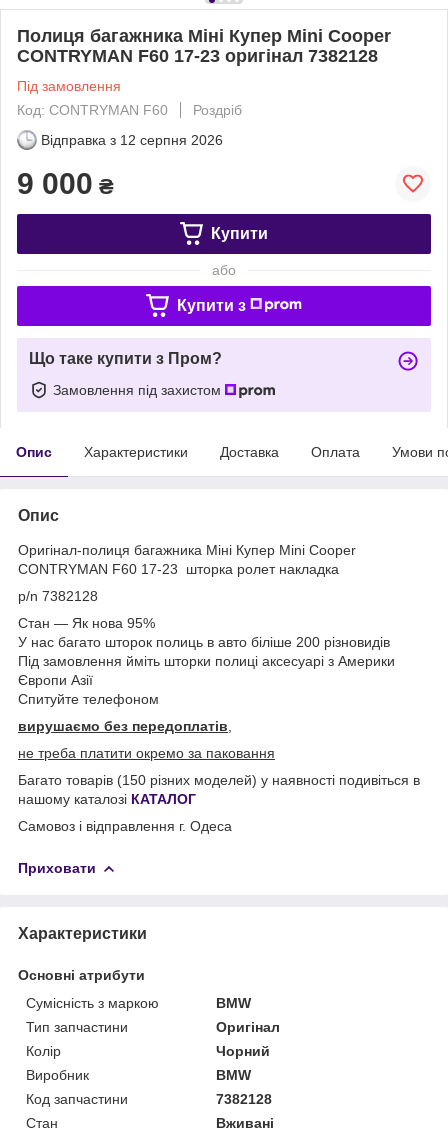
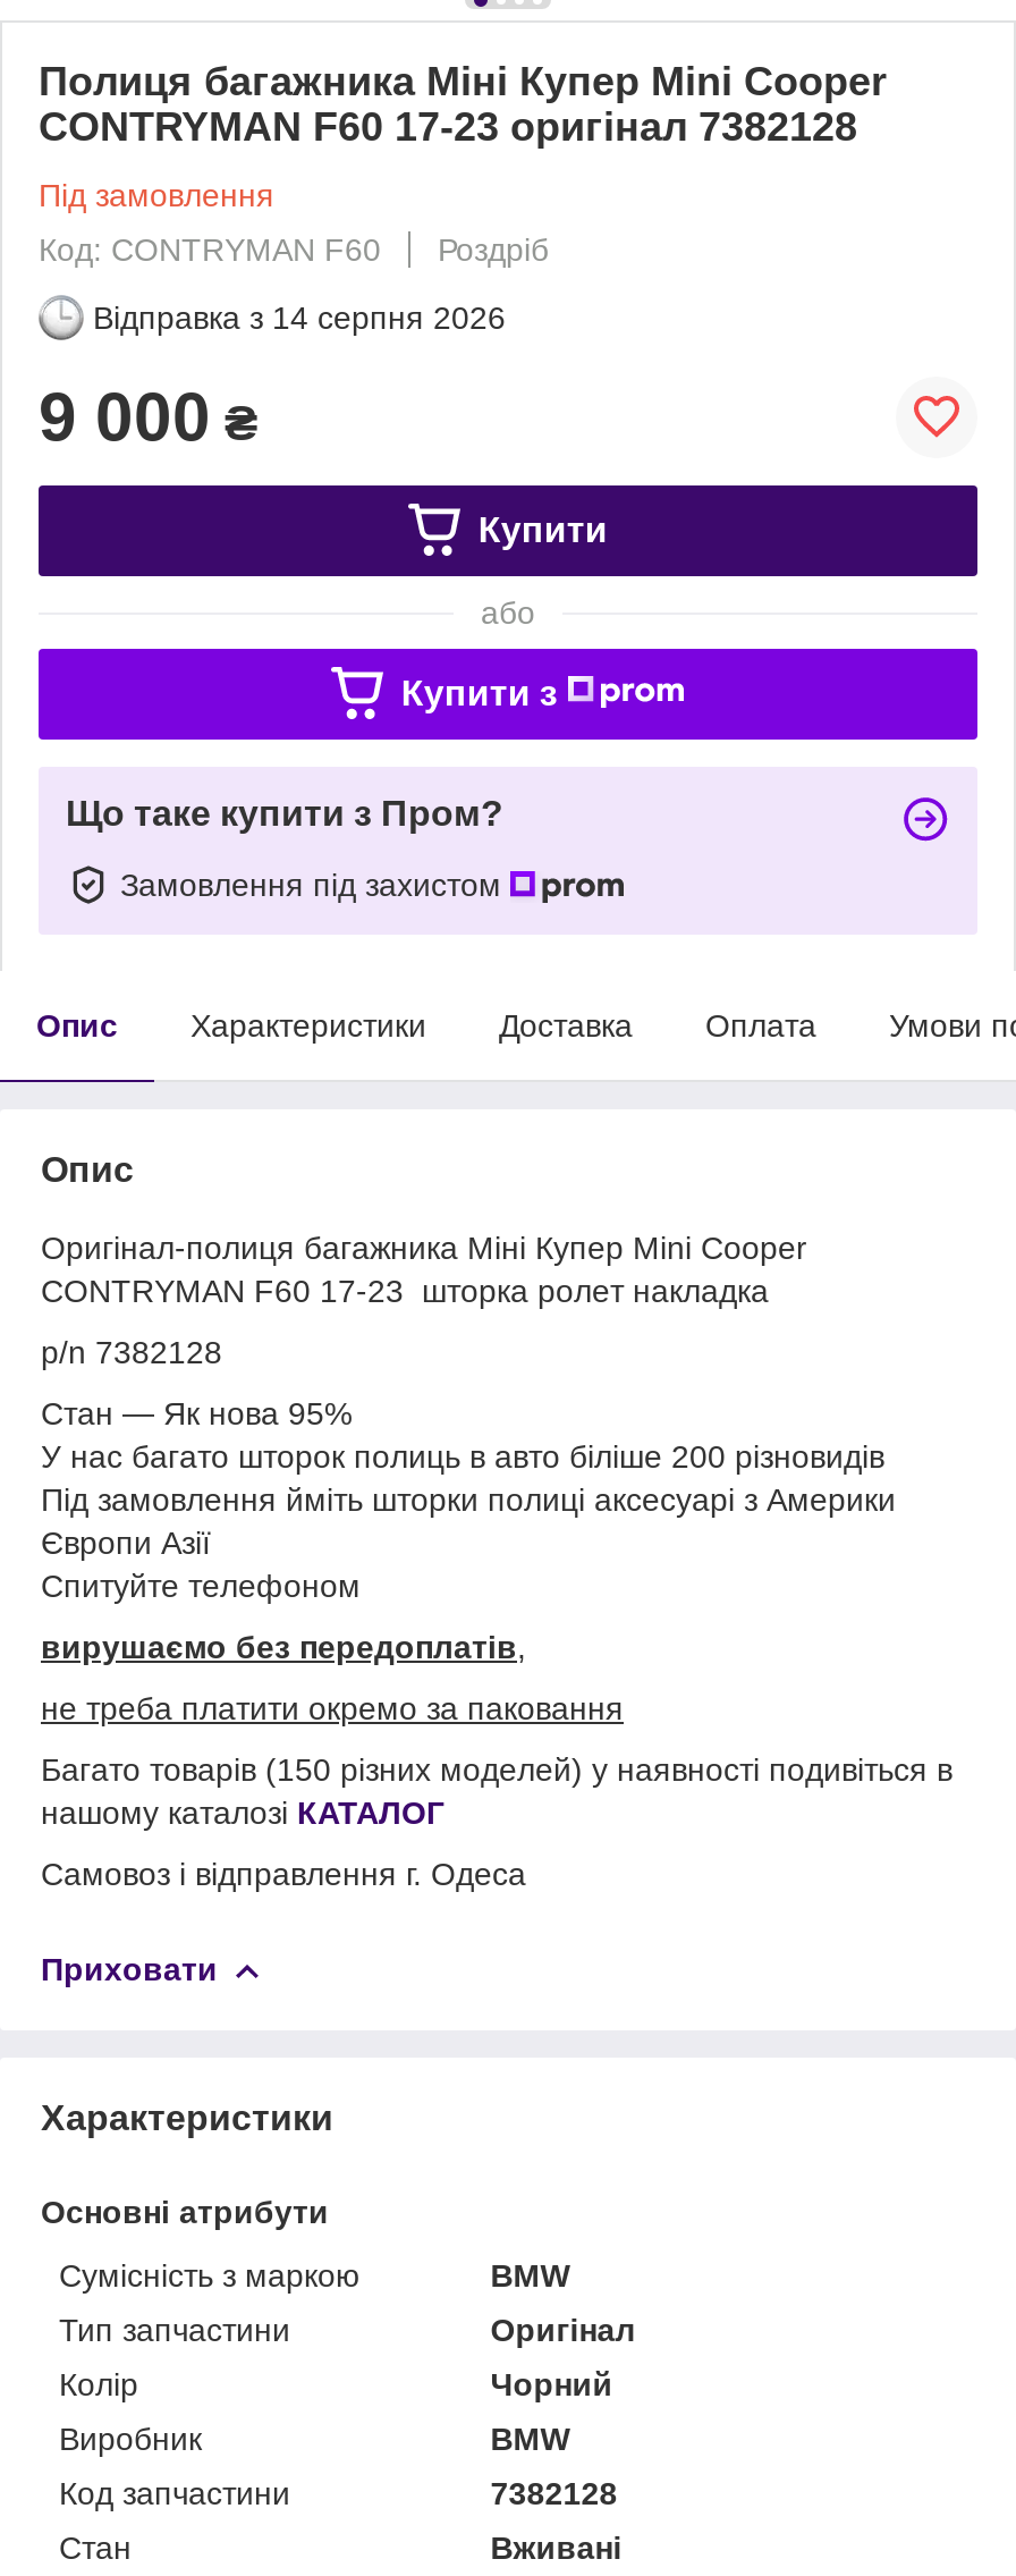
- Відправка з 12 серпня 2026
+ Відправка з 14 серпня 2026
